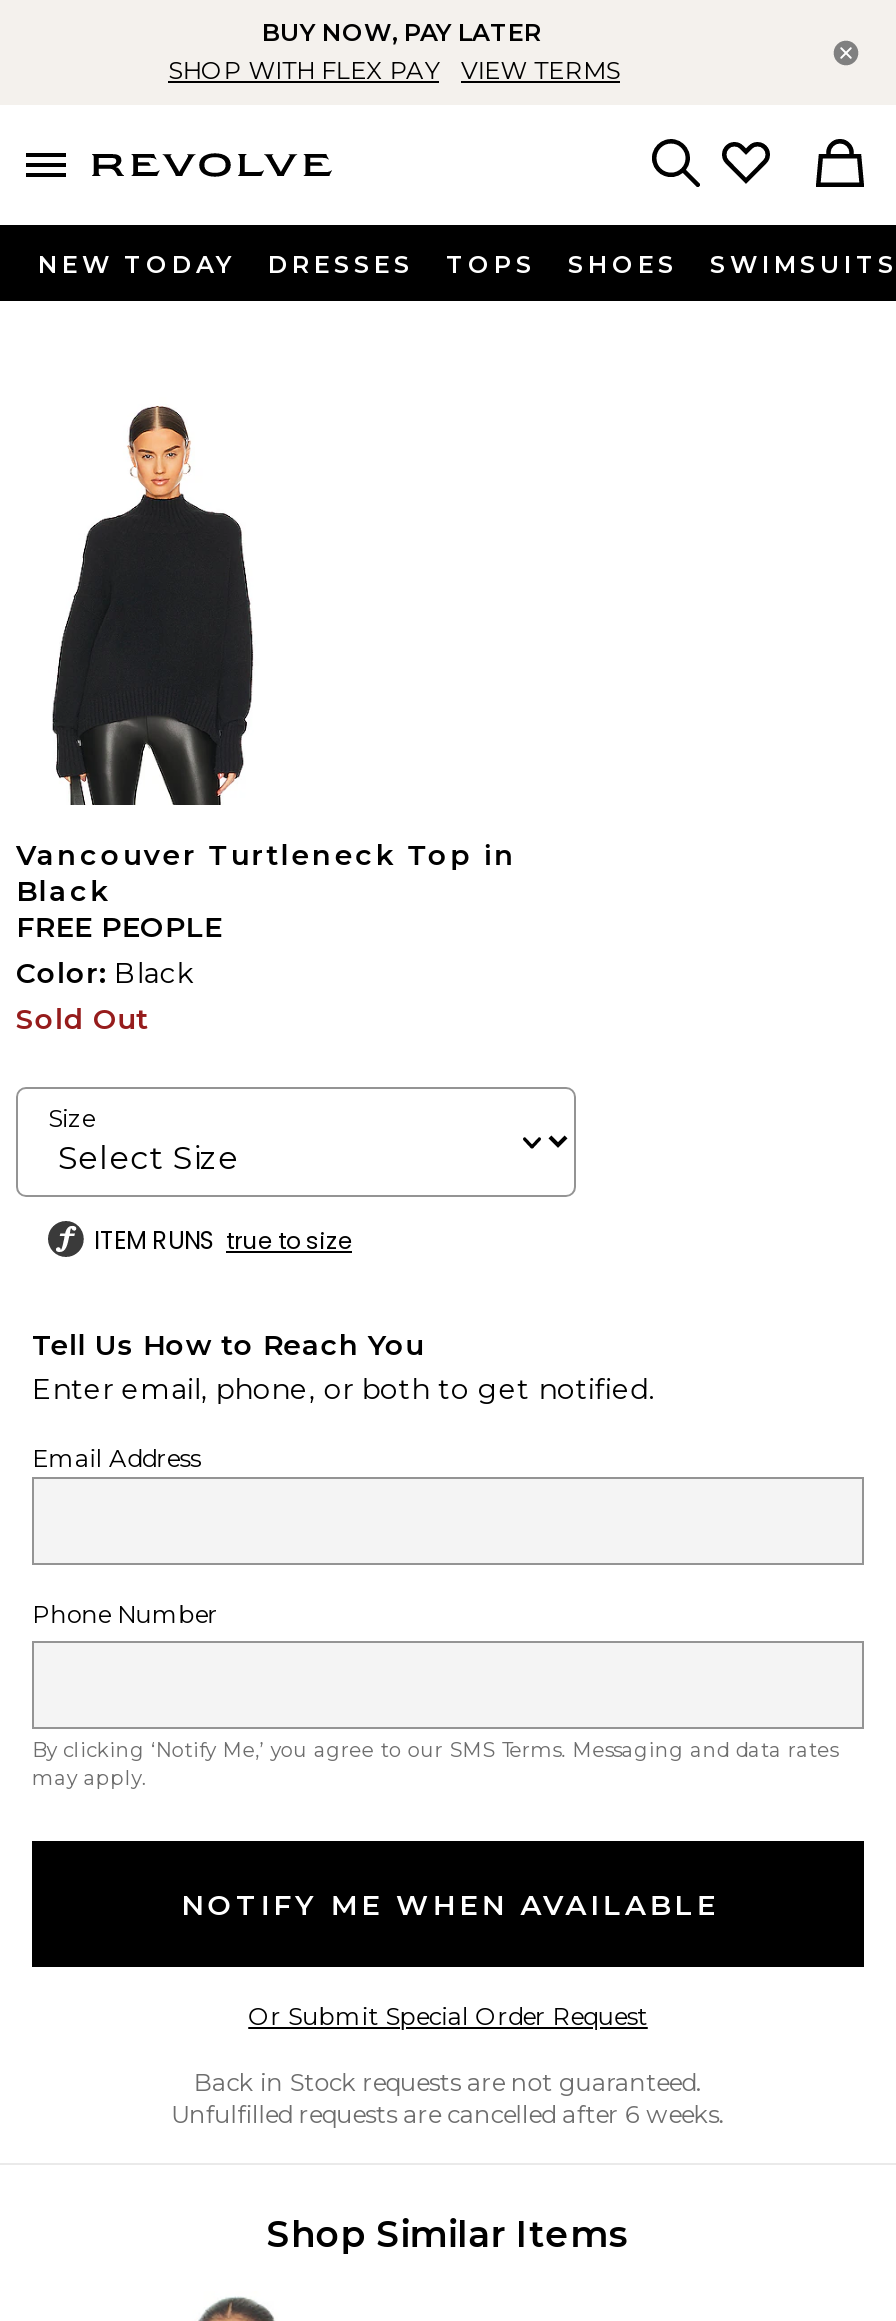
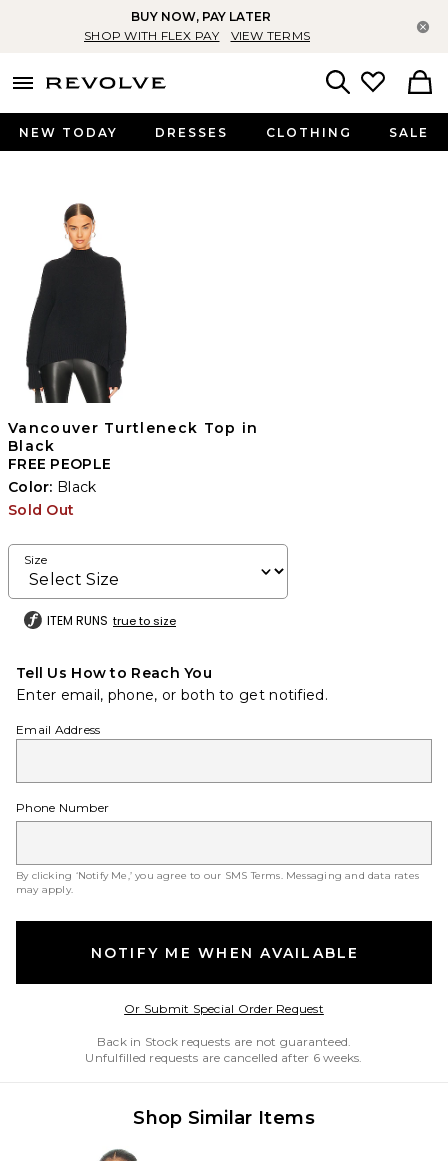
- TOPS
- SHOES
- SWIMSUITS
+ CLOTHING
+ SALE
